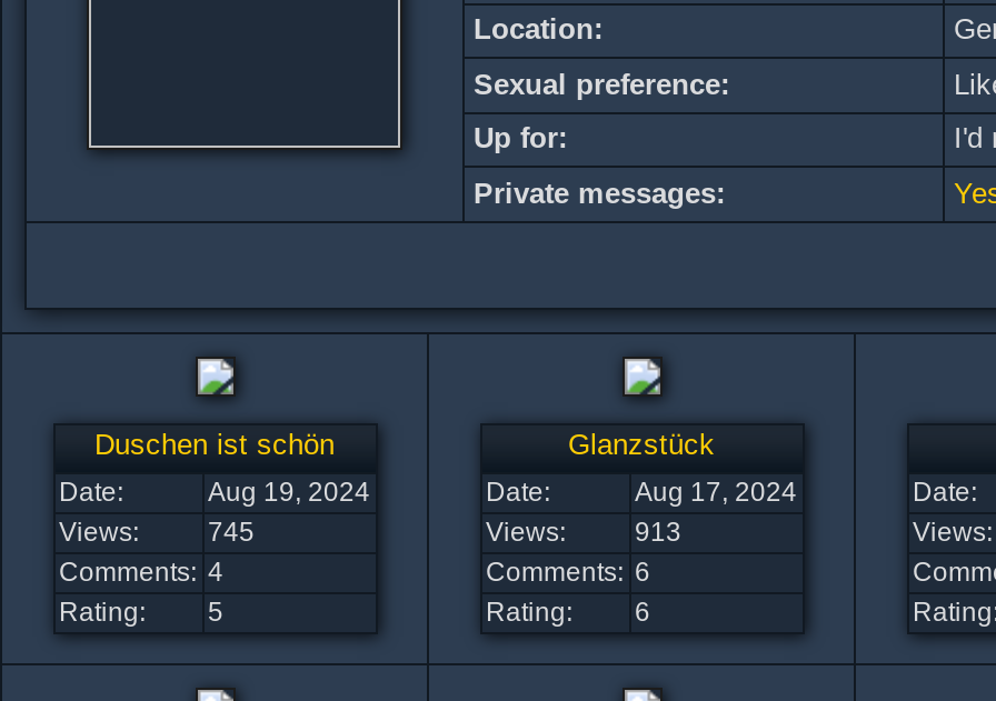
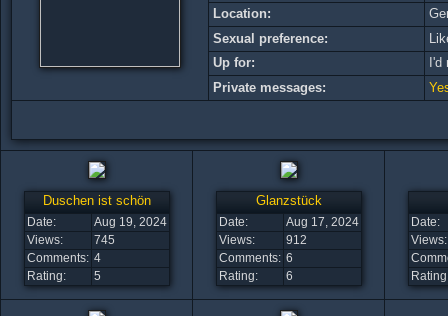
- 913
+ 912
